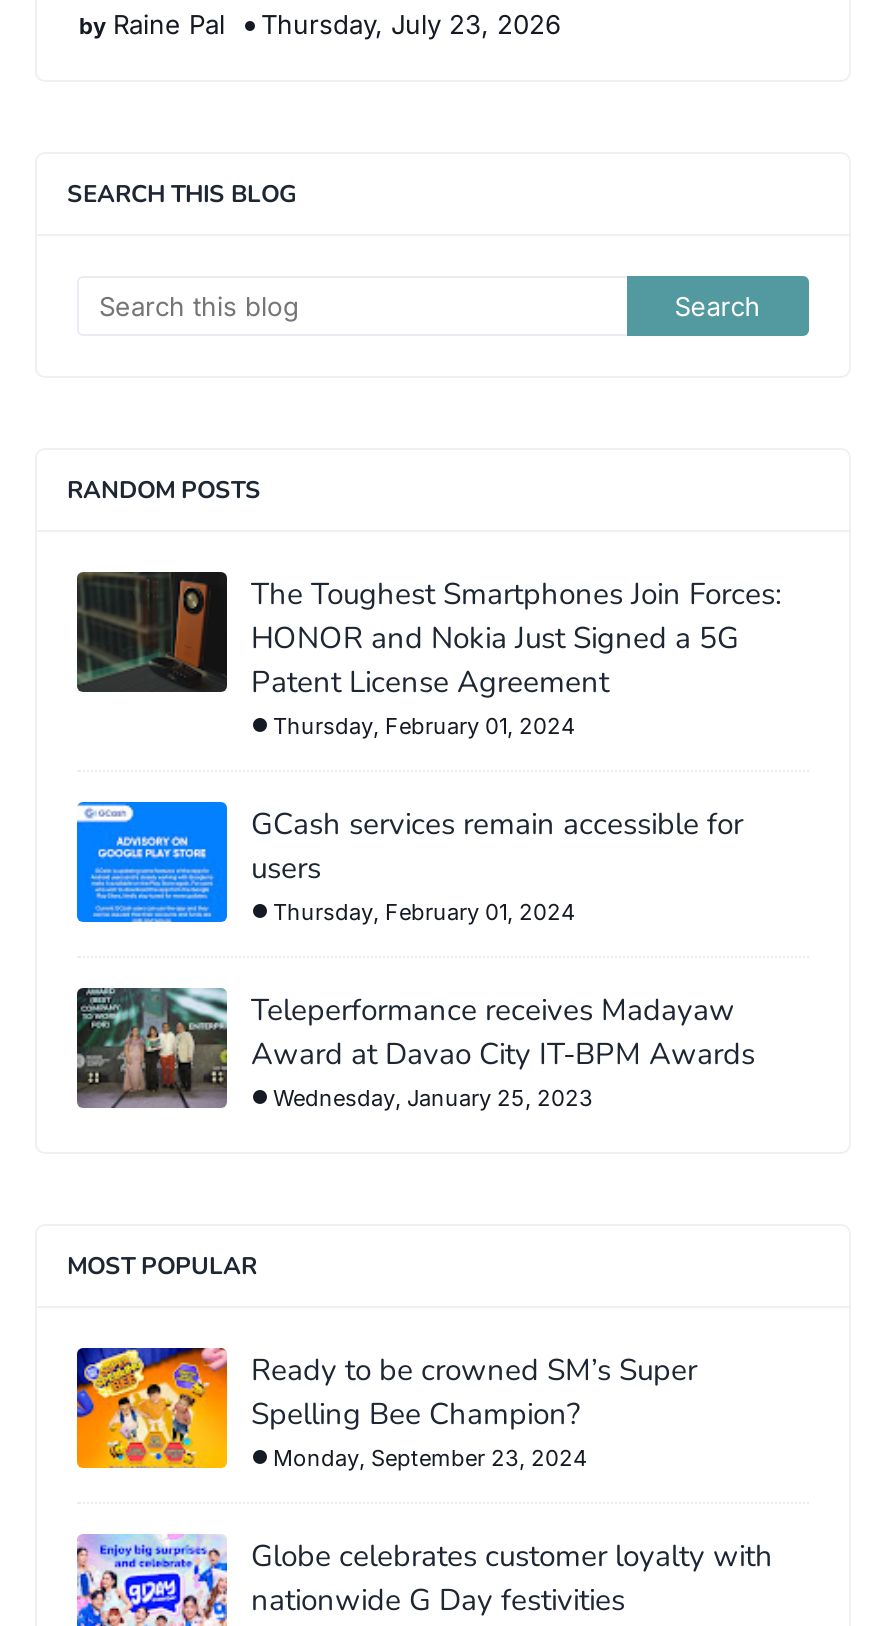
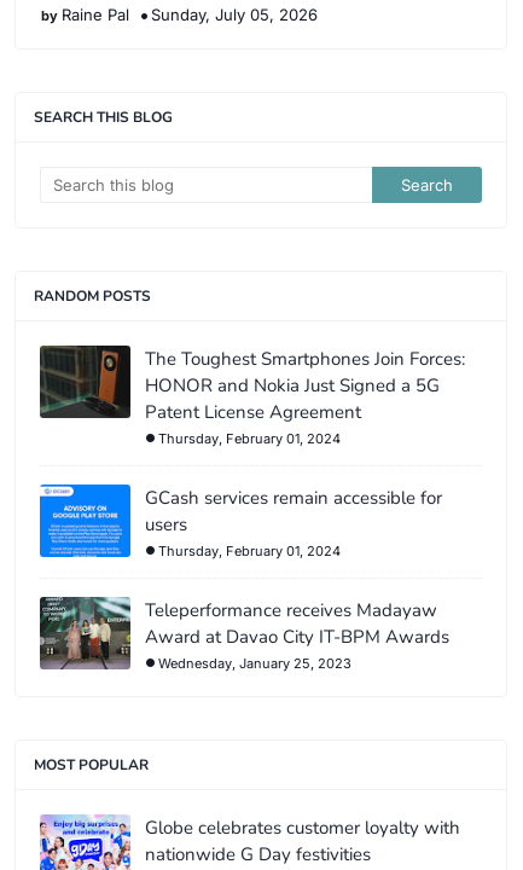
- Thursday, July 23, 2026
+ Sunday, July 05, 2026

- [image]
- Ready to be crowned SM’s Super
- Spelling Bee Champion?
- Monday, September 23, 2024
